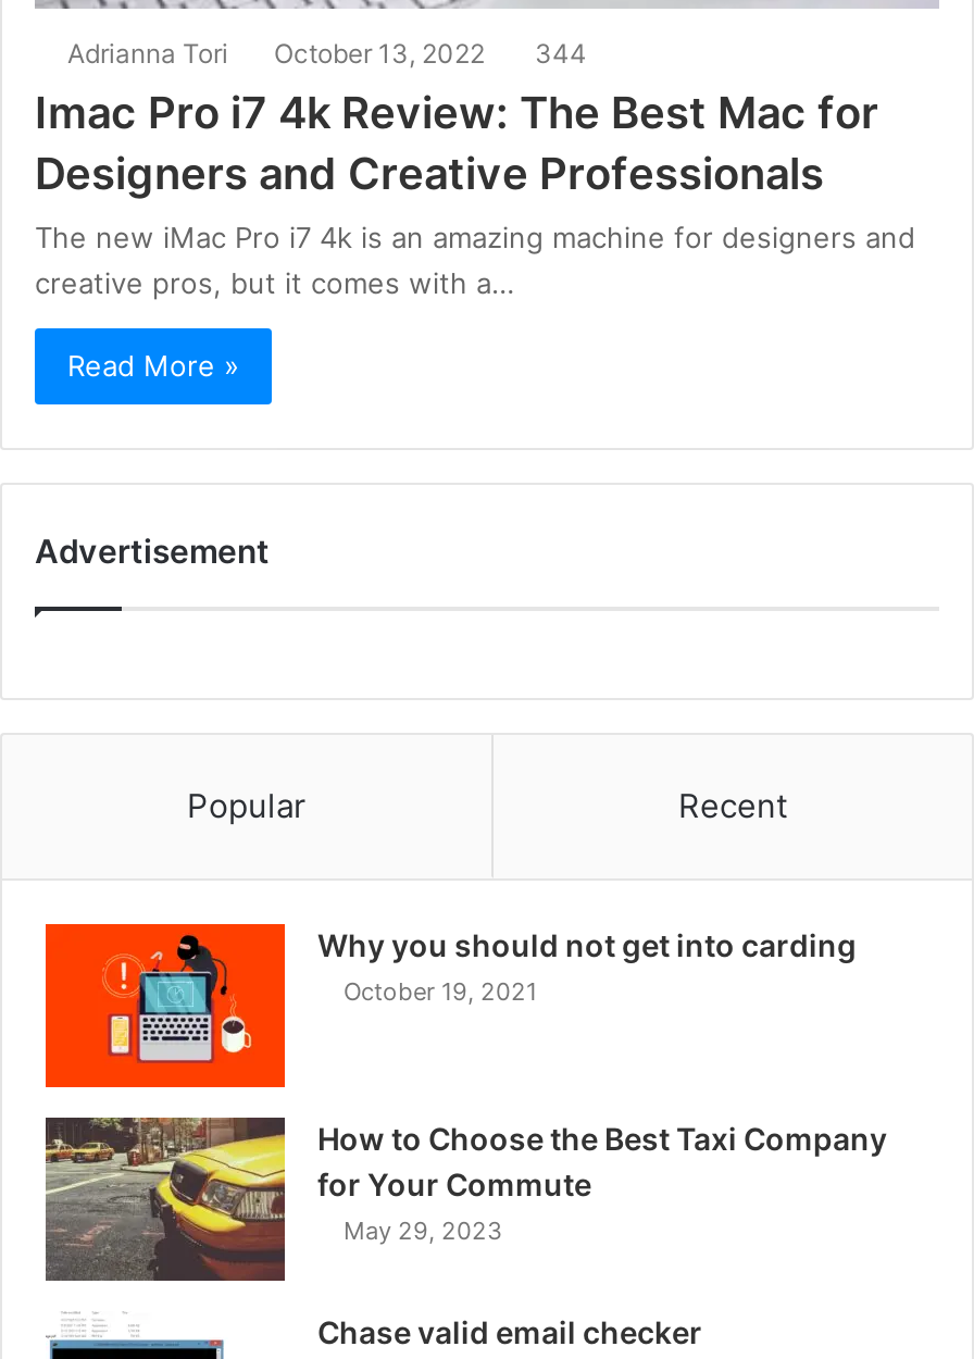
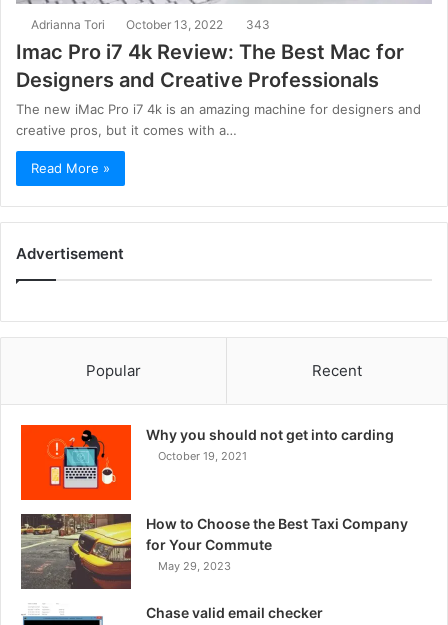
- Adrianna Tori October 13, 2022 344
+ Adrianna Tori October 13, 2022 343
